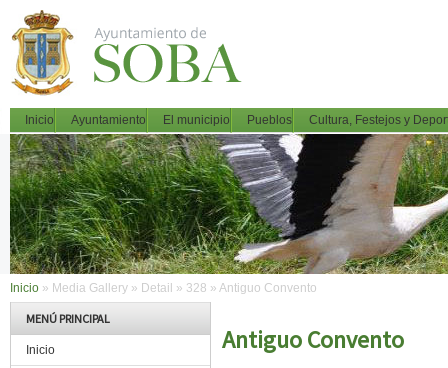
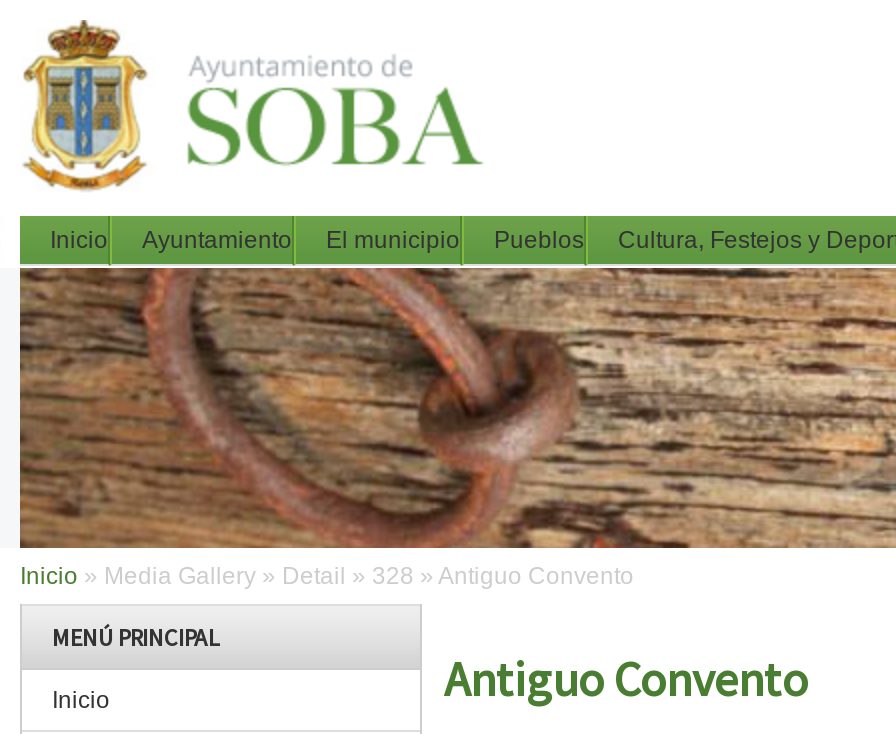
- [image]
+ [image]
